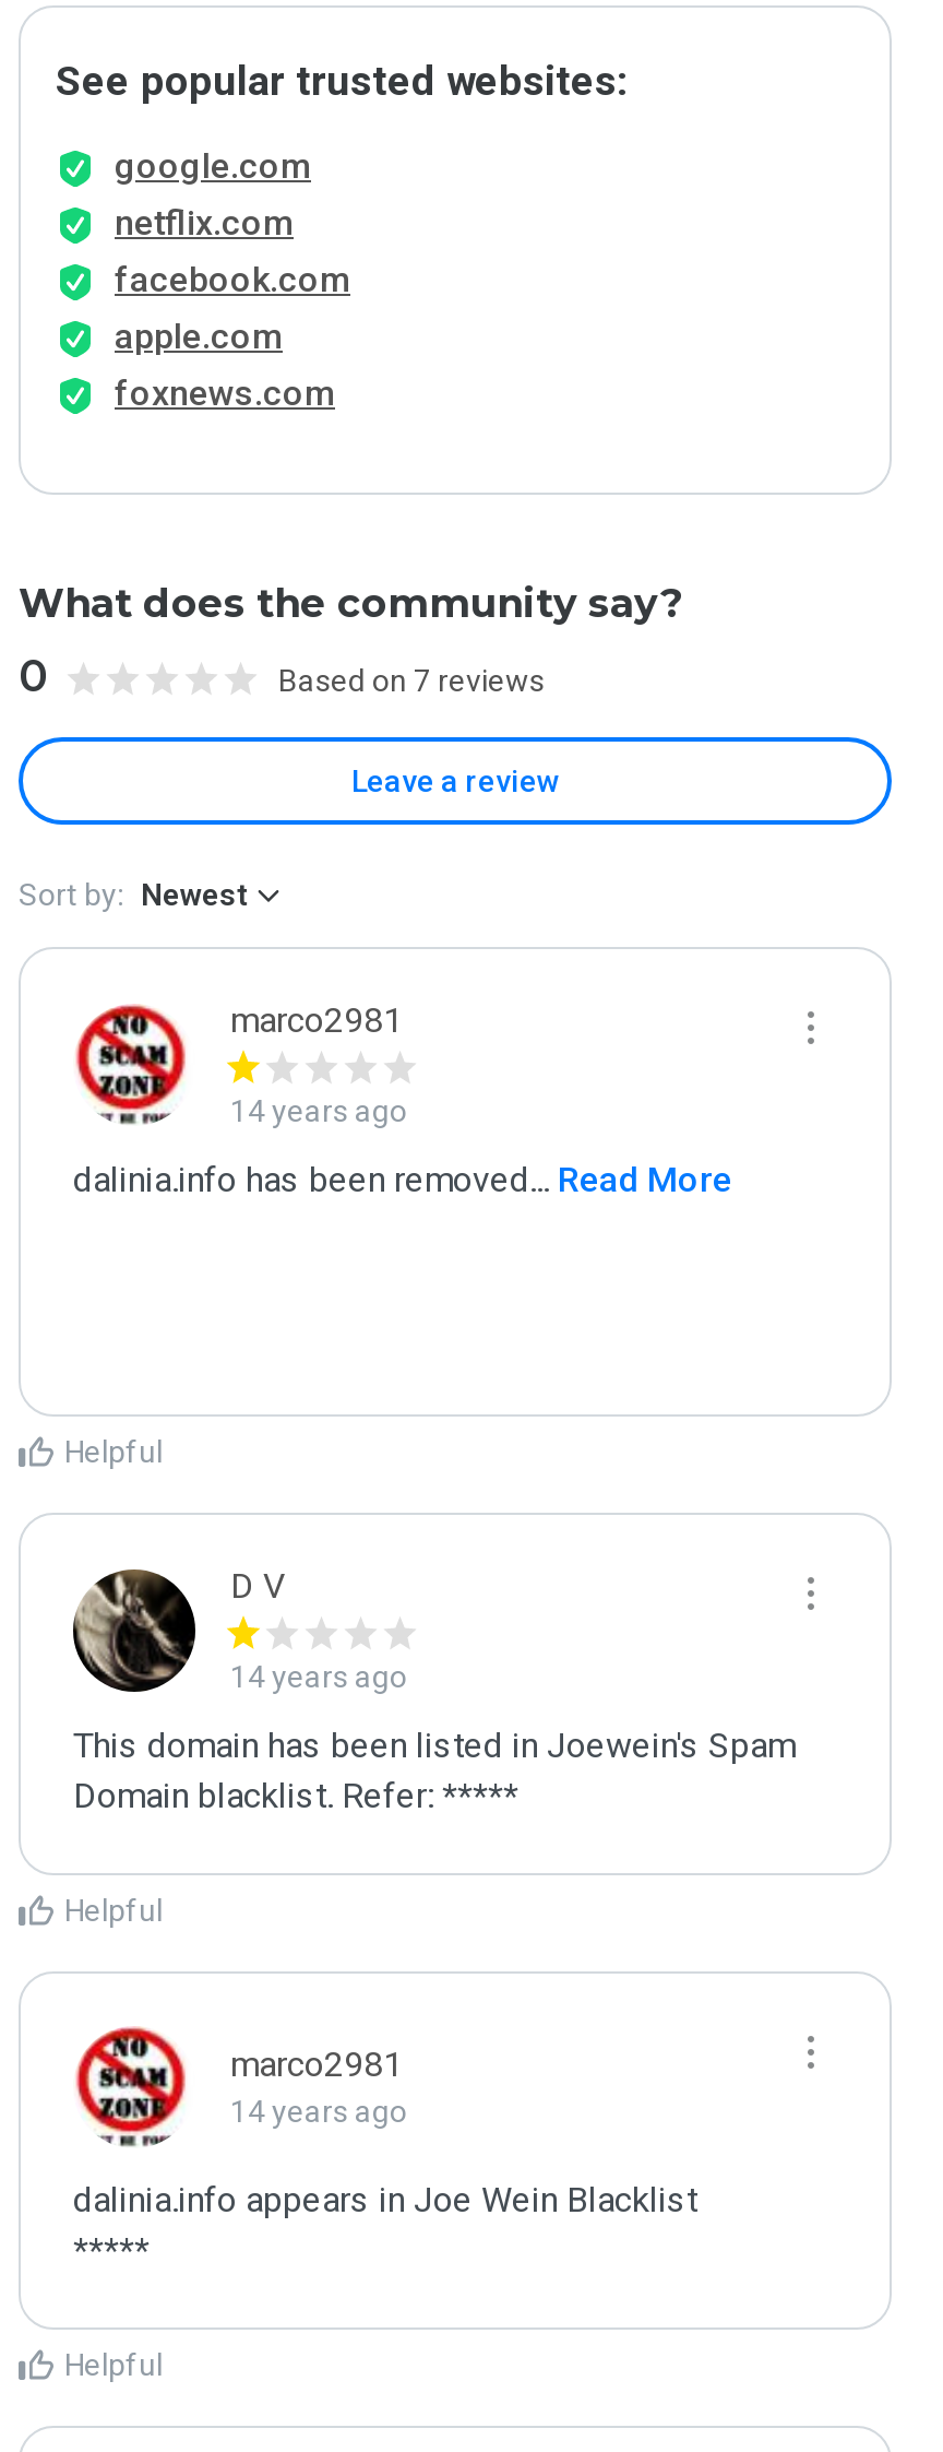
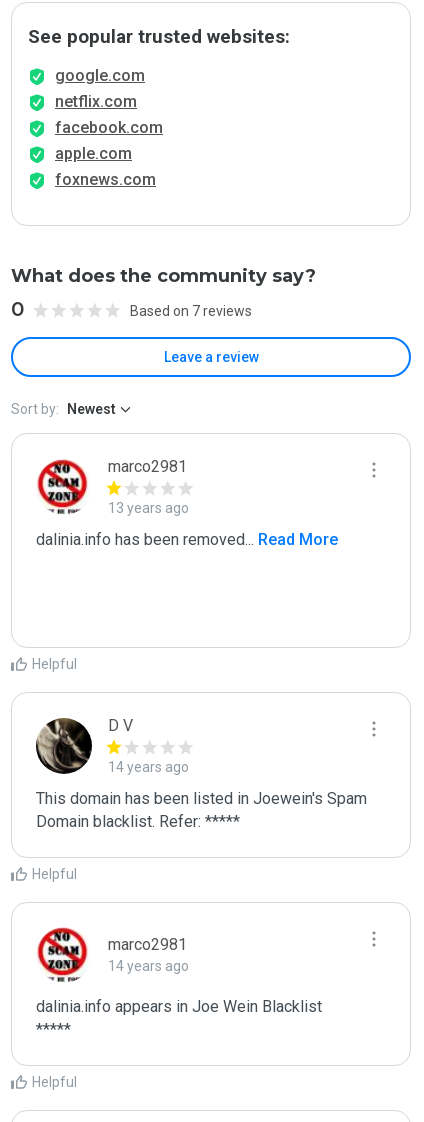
- 14 years ago
+ 13 years ago
